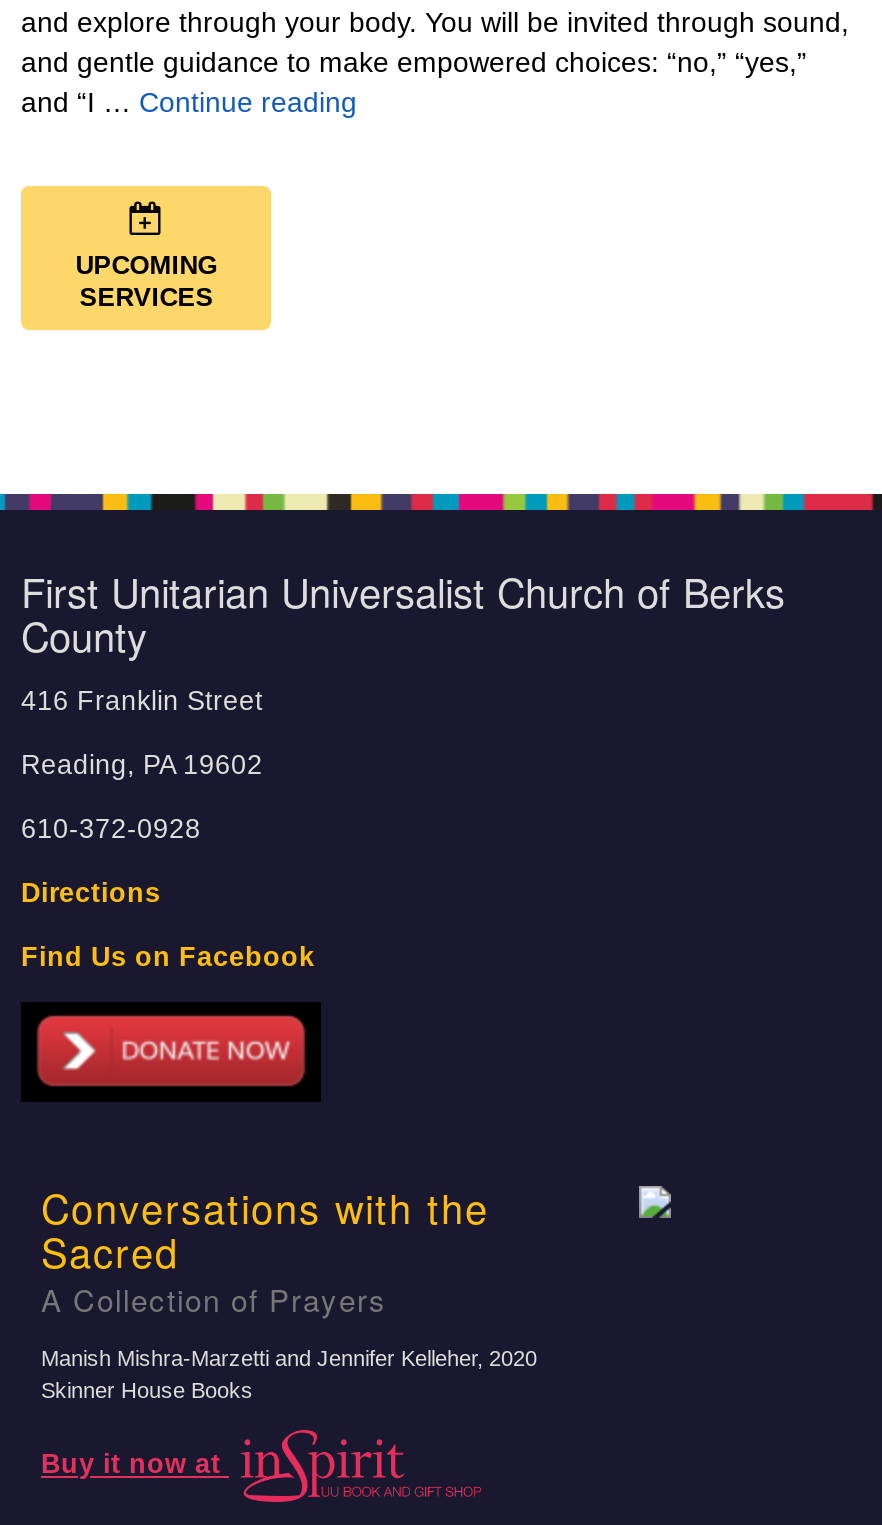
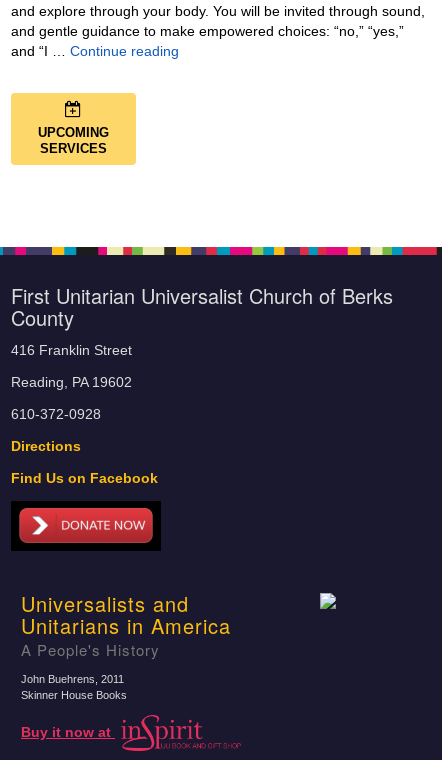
- Conversations with the
- Sacred
- A Collection of Prayers
+ Universalists and
+ Unitarians in America
+ A People's History

- Manish Mishra-Marzetti and Jennifer Kelleher, 2020
+ John Buehrens, 2011
